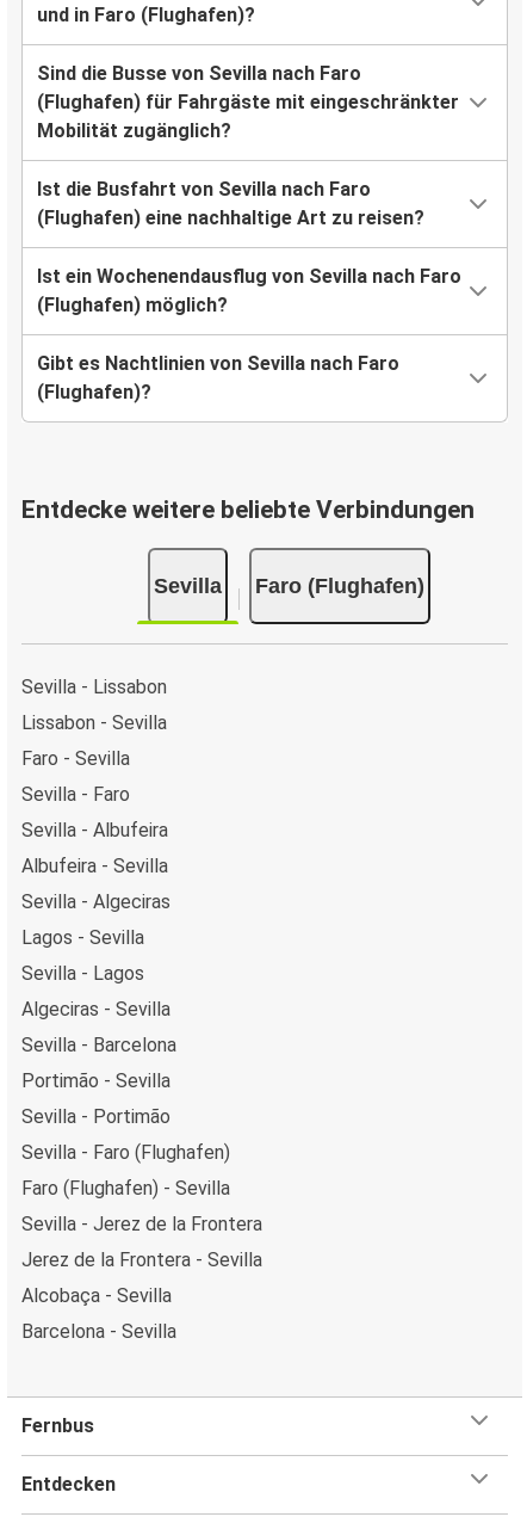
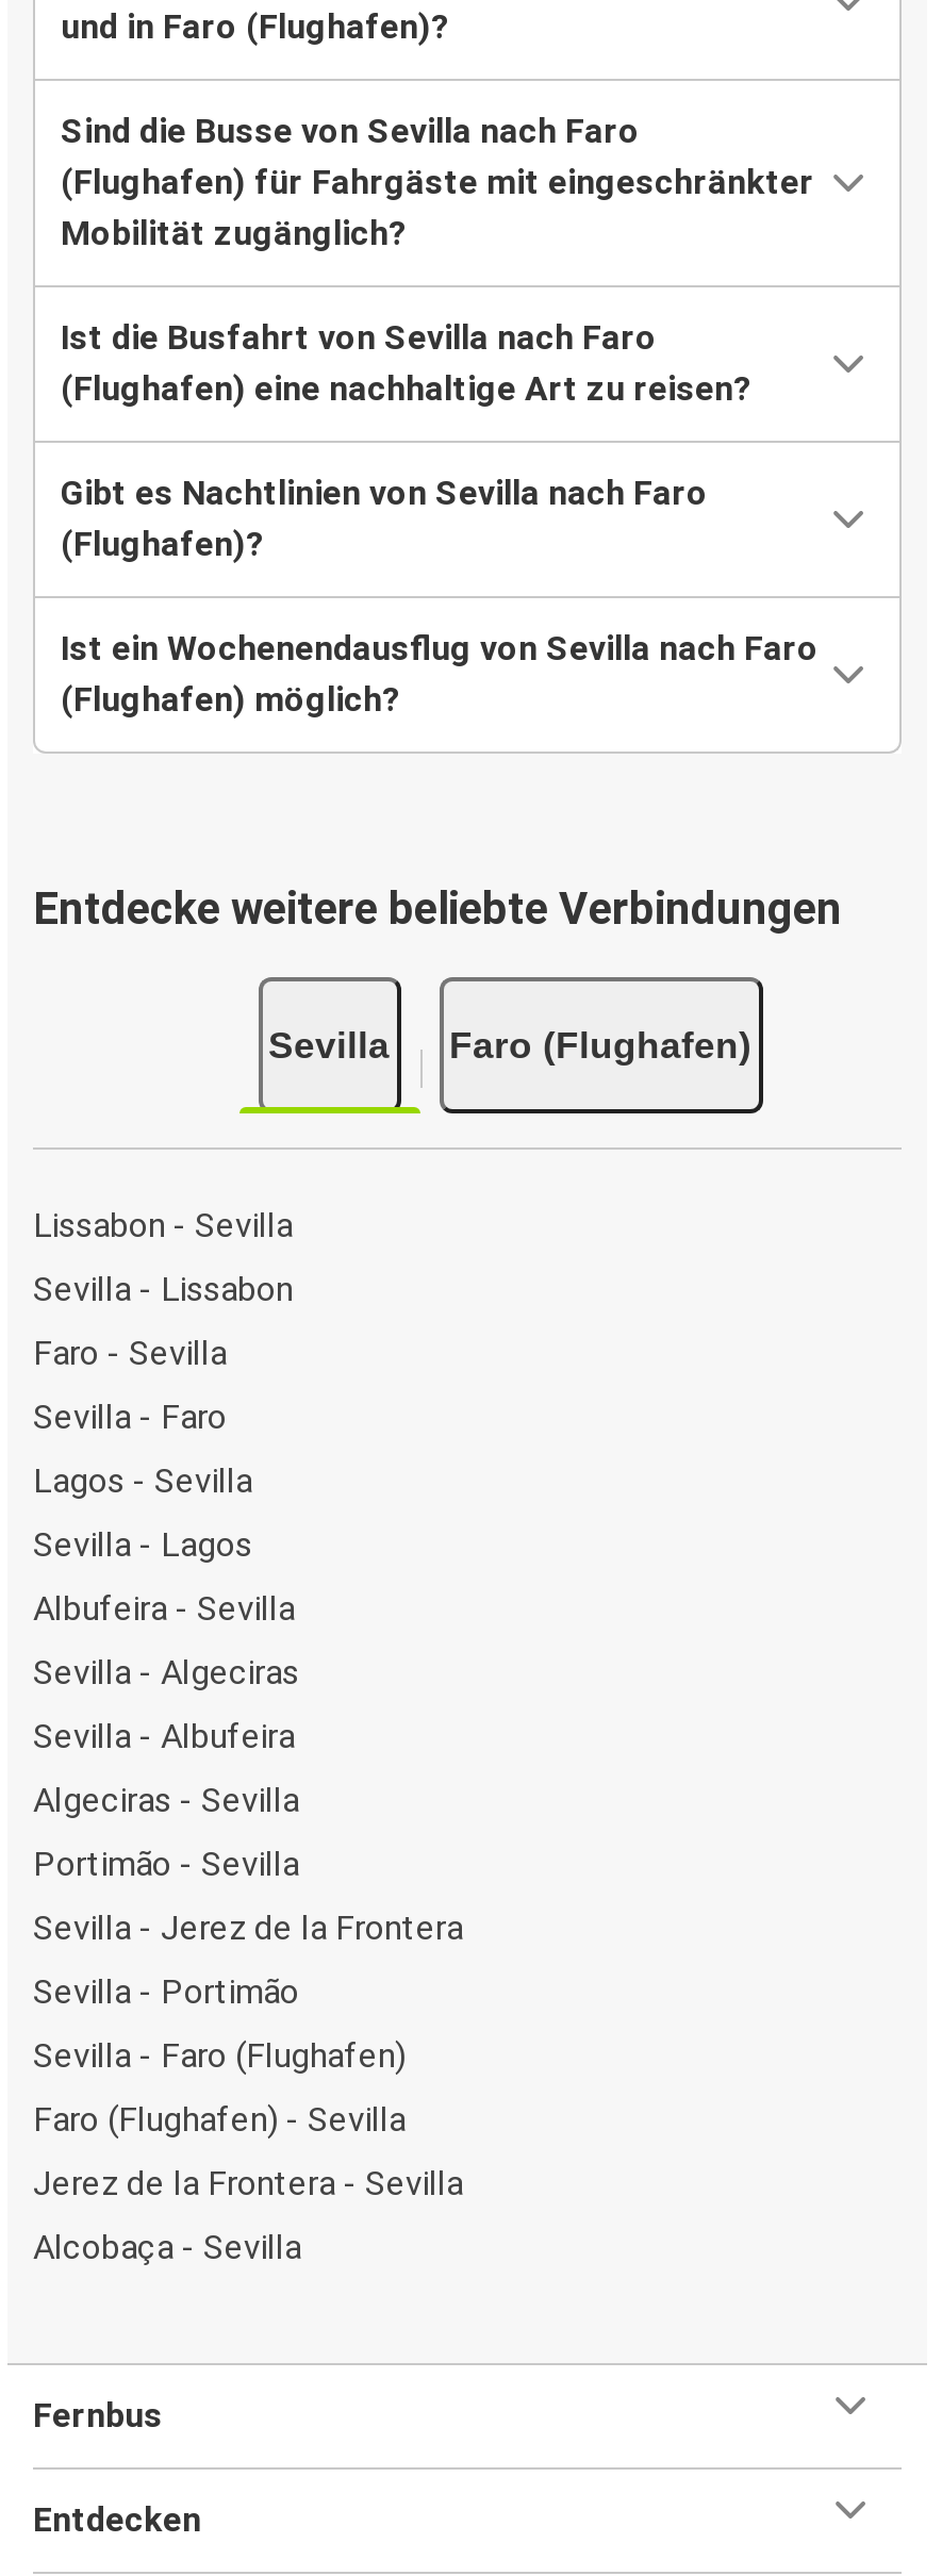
moved down: Ist ein Wochenendausflug von Sevilla nach Faro | (Flughafen) möglich?

moved up: Gibt es Nachtlinien von Sevilla nach Faro | (Flughafen)?

moved down: Sevilla - Lissabon

moved up: Lissabon - Sevilla

moved down: Sevilla - Albufeira

moved down: Albufeira - Sevilla | Sevilla - Algeciras

moved up: Lagos - Sevilla | Sevilla - Lagos

- Sevilla - Barcelona

moved up: Sevilla - Jerez de la Frontera

- Barcelona - Sevilla
